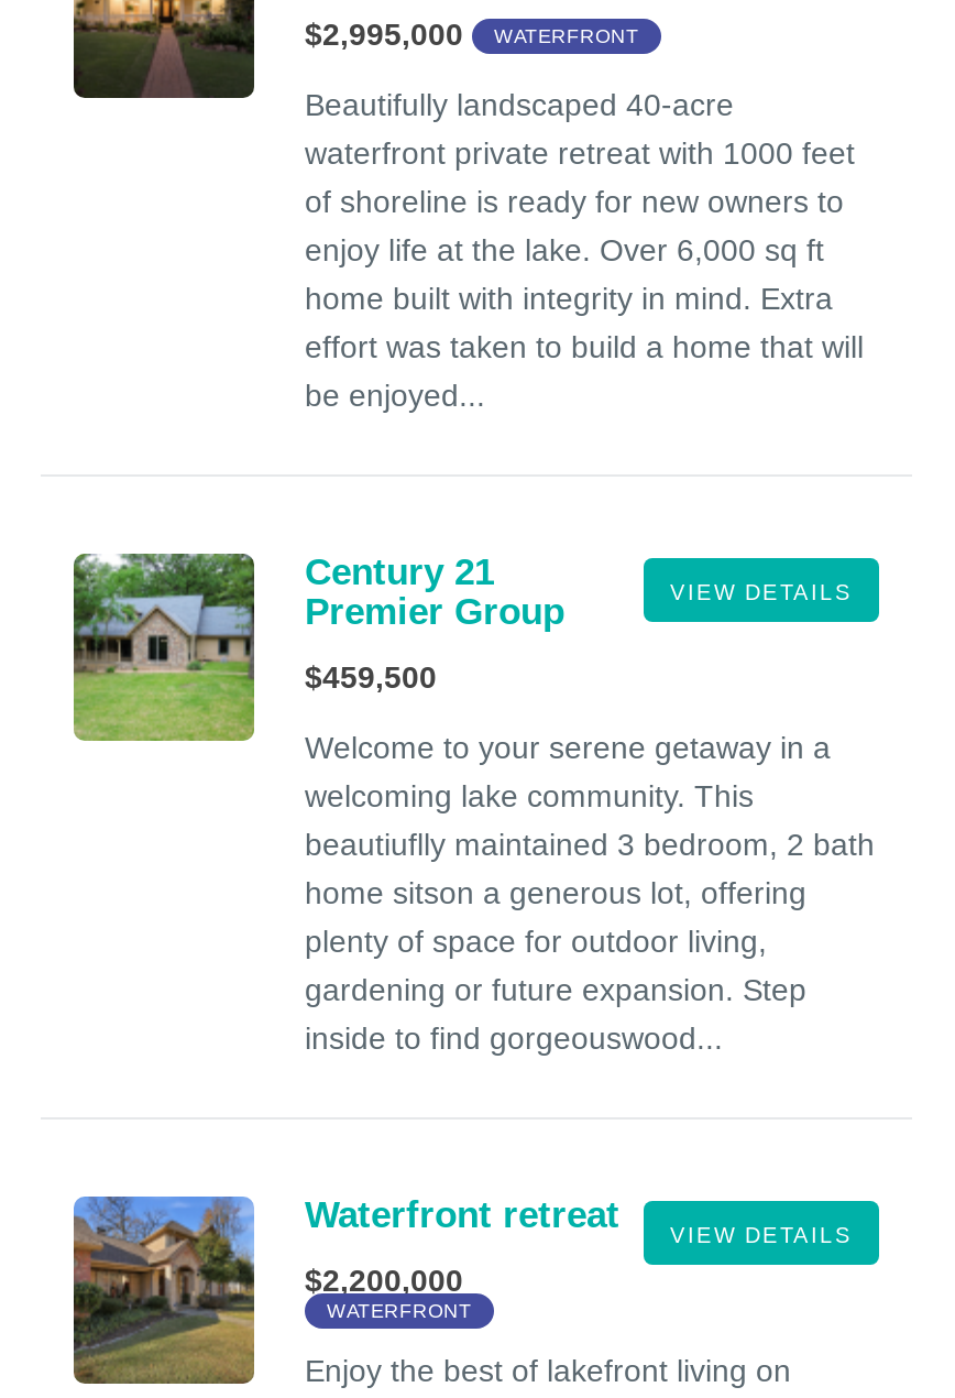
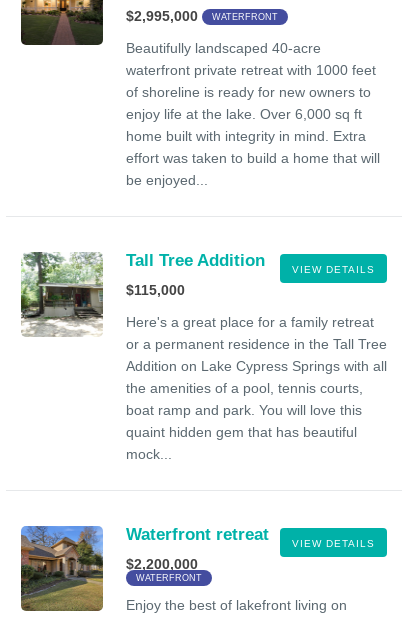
- [image]
- Century 21
- Premier Group
+ [image]
+ Tall Tree Addition

- $459,500
+ $115,000

- Welcome to your serene getaway in a
- welcoming lake community. This
- beautiuflly maintained 3 bedroom, 2 bath
- home sitson a generous lot, offering
- plenty of space for outdoor living,
- gardening or future expansion. Step
- inside to find gorgeouswood...
+ Here's a great place for a family retreat
+ or a permanent residence in the Tall Tree
+ Addition on Lake Cypress Springs with all
+ the amenities of a pool, tennis courts,
+ boat ramp and park. You will love this
+ quaint hidden gem that has beautiful
+ mock...
